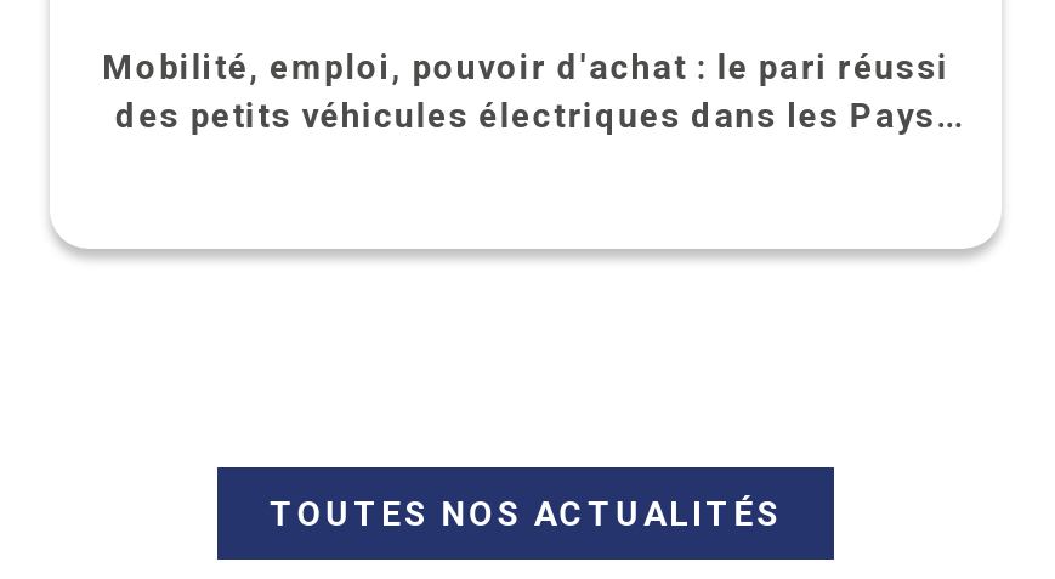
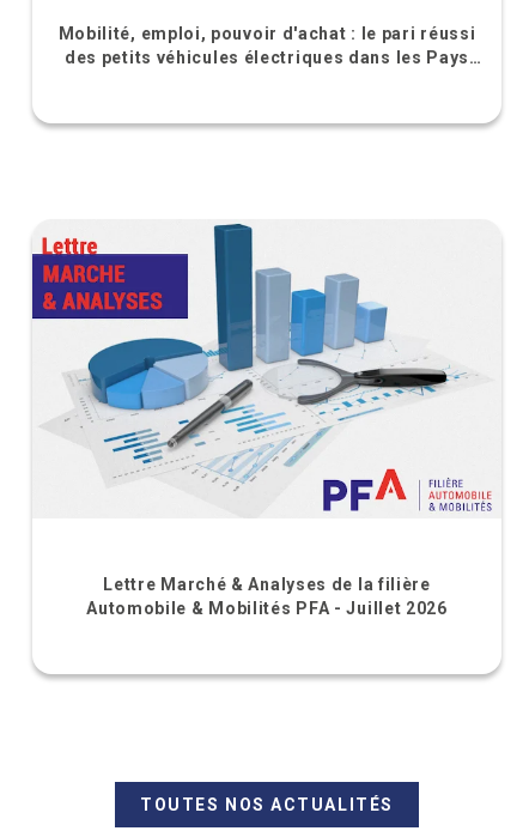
+ [image]

+ Lettre Marché & Analyses de la filière
+ Automobile & Mobilités PFA - Juillet 2026
